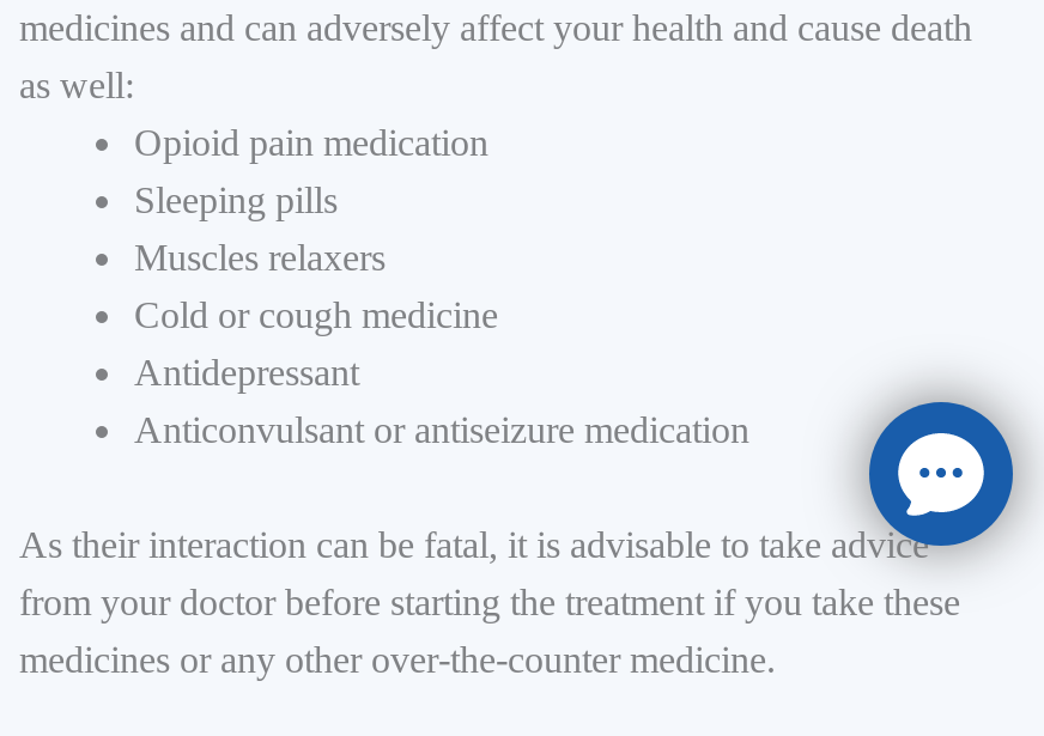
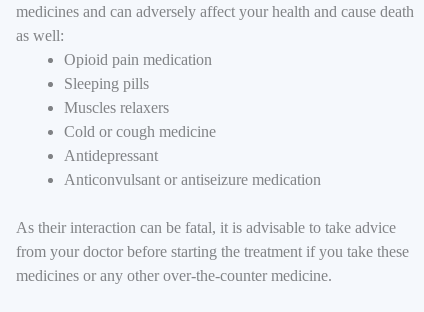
- [image]
